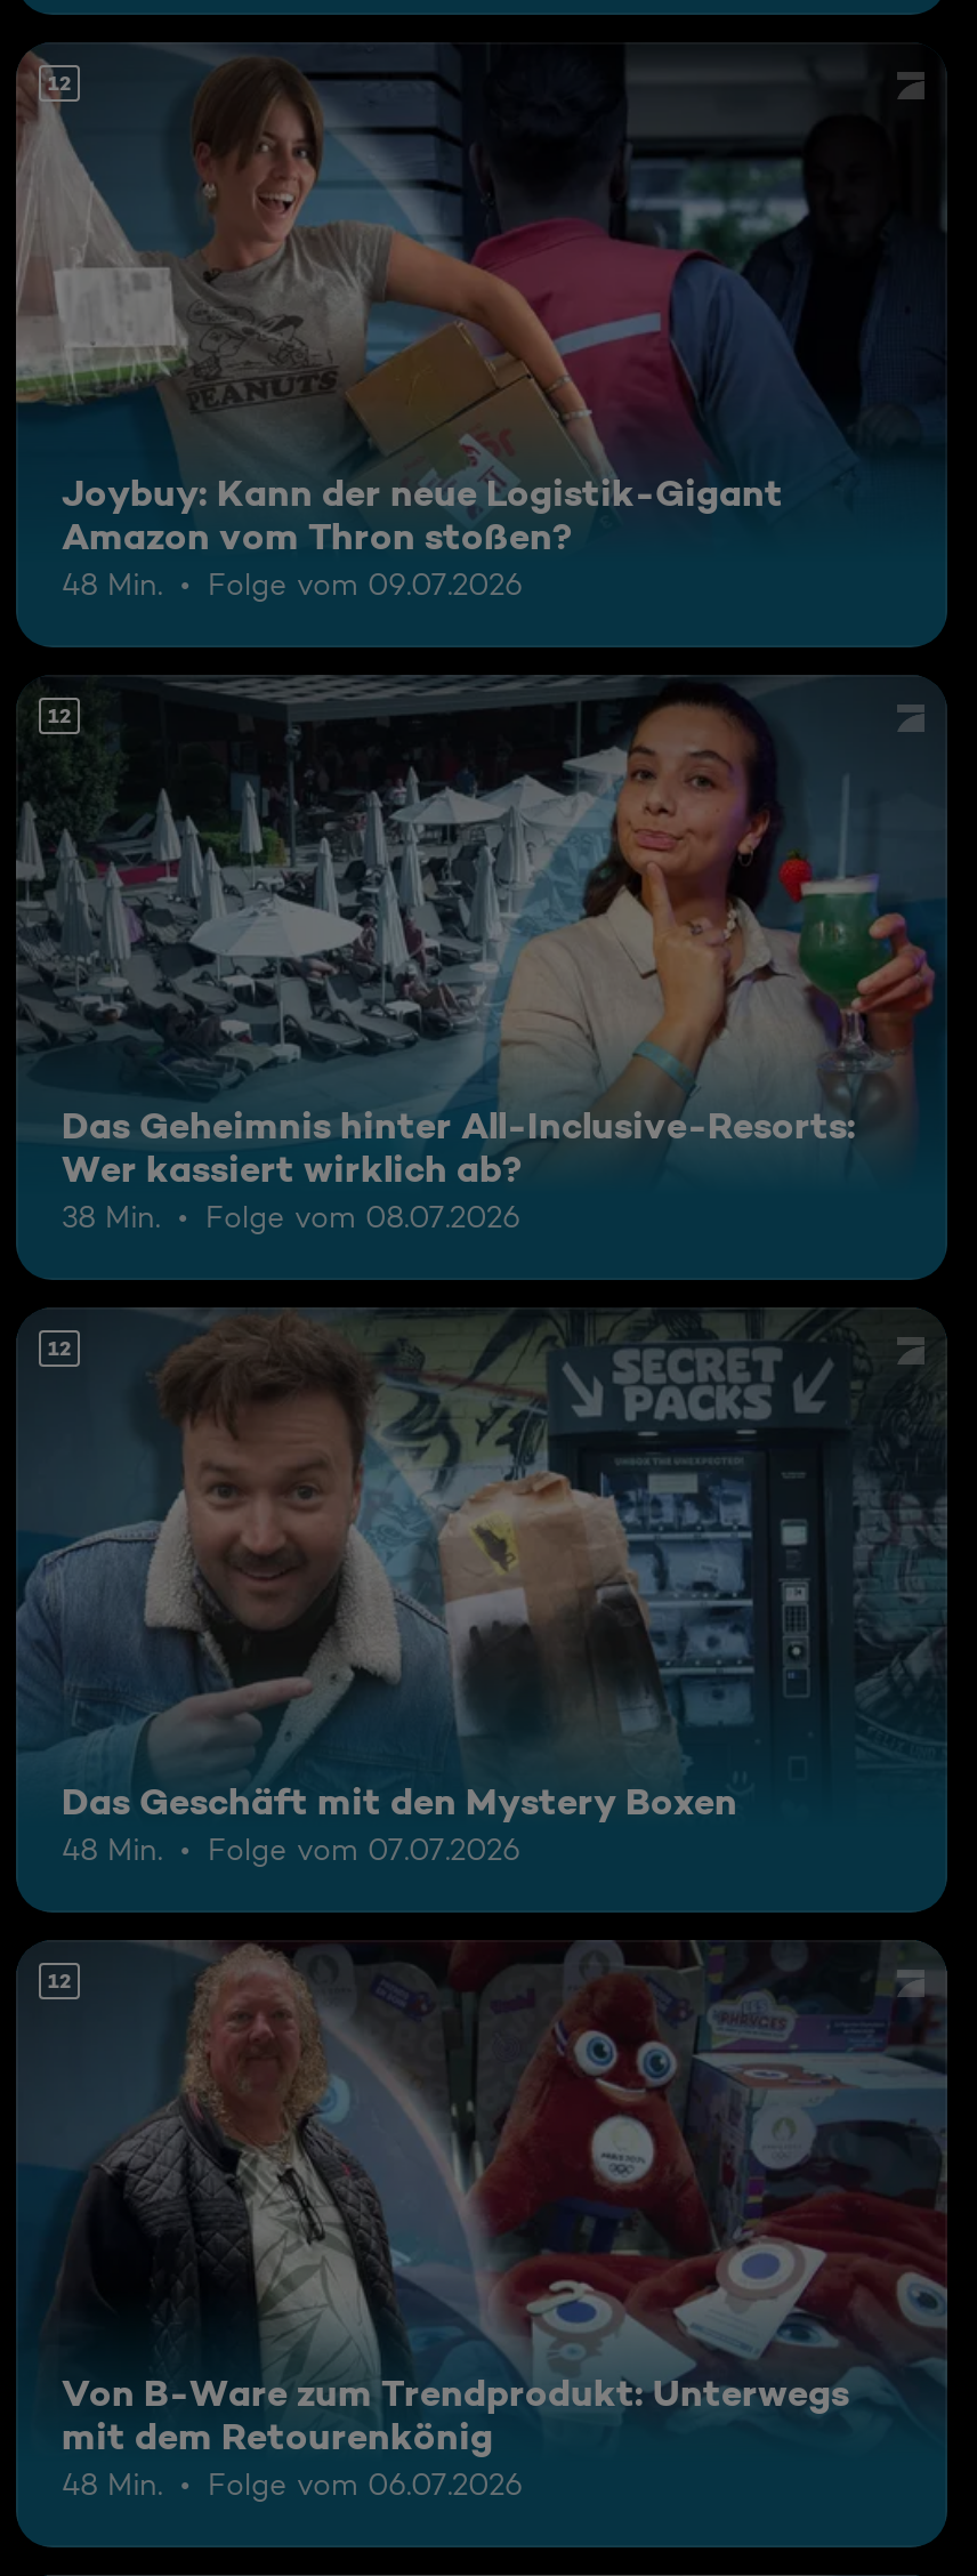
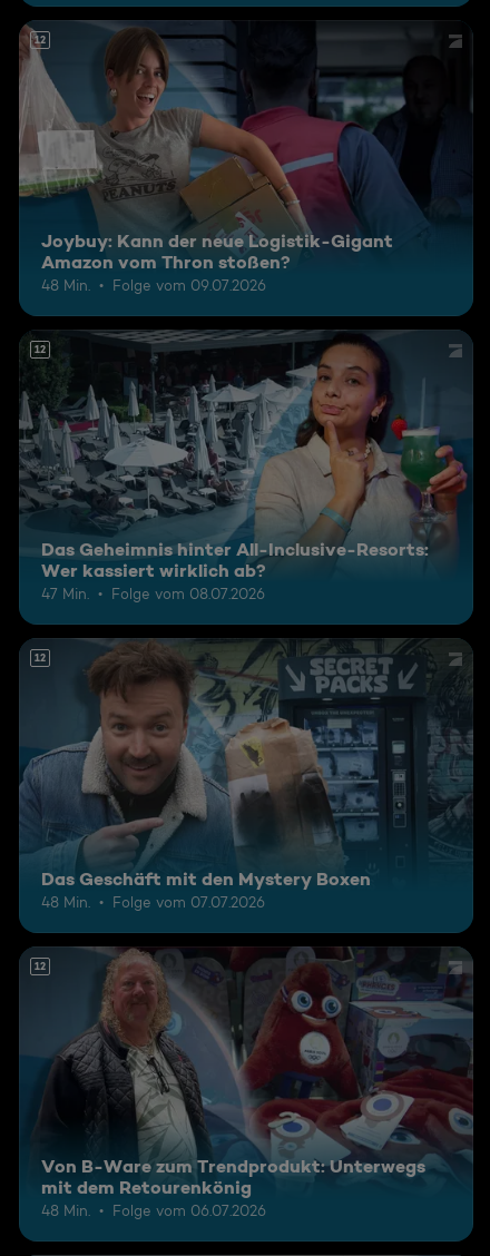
- 38 Min. Folge vom 08.07.2026
+ 47 Min. Folge vom 08.07.2026
